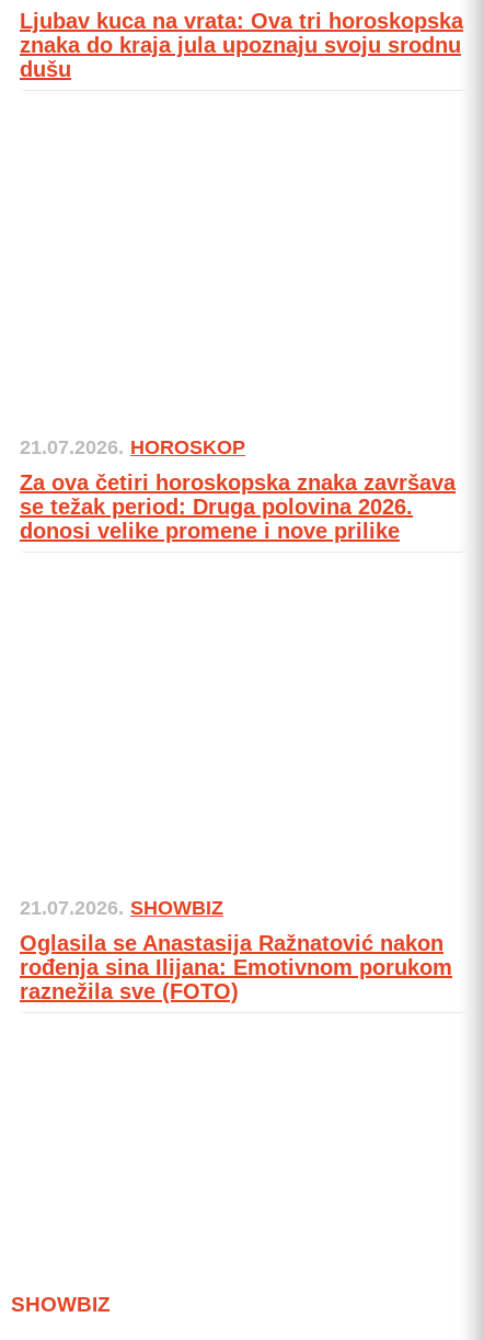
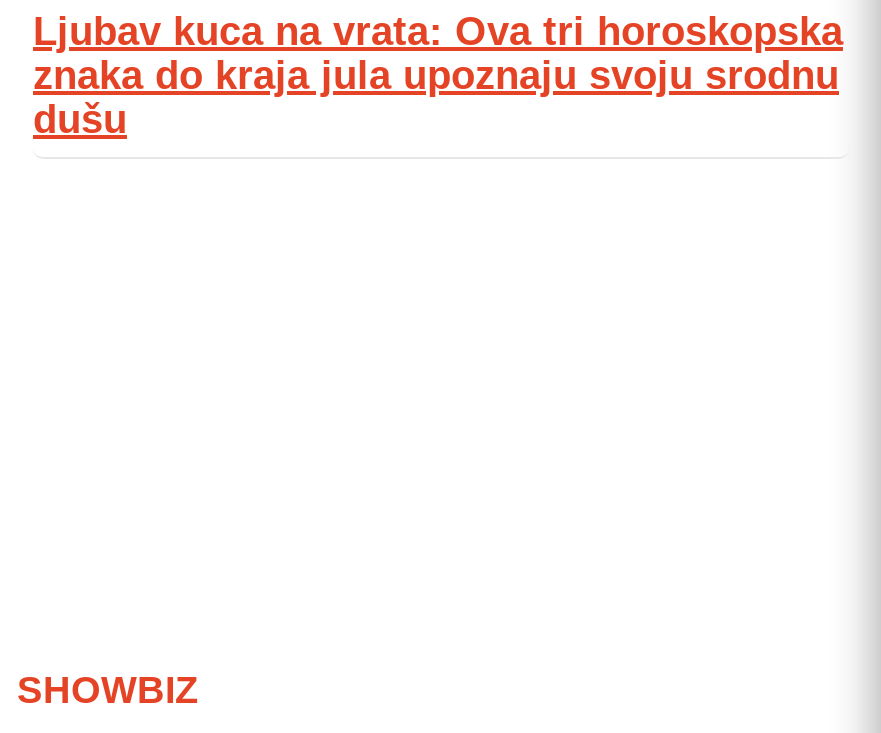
- 21.07.2026. HOROSKOP
- Za ova četiri horoskopska znaka završava
- se težak period: Druga polovina 2026.
- donosi velike promene i nove prilike

- 21.07.2026. SHOWBIZ
- Oglasila se Anastasija Ražnatović nakon
- rođenja sina Ilijana: Emotivnom porukom
- raznežila sve (FOTO)
